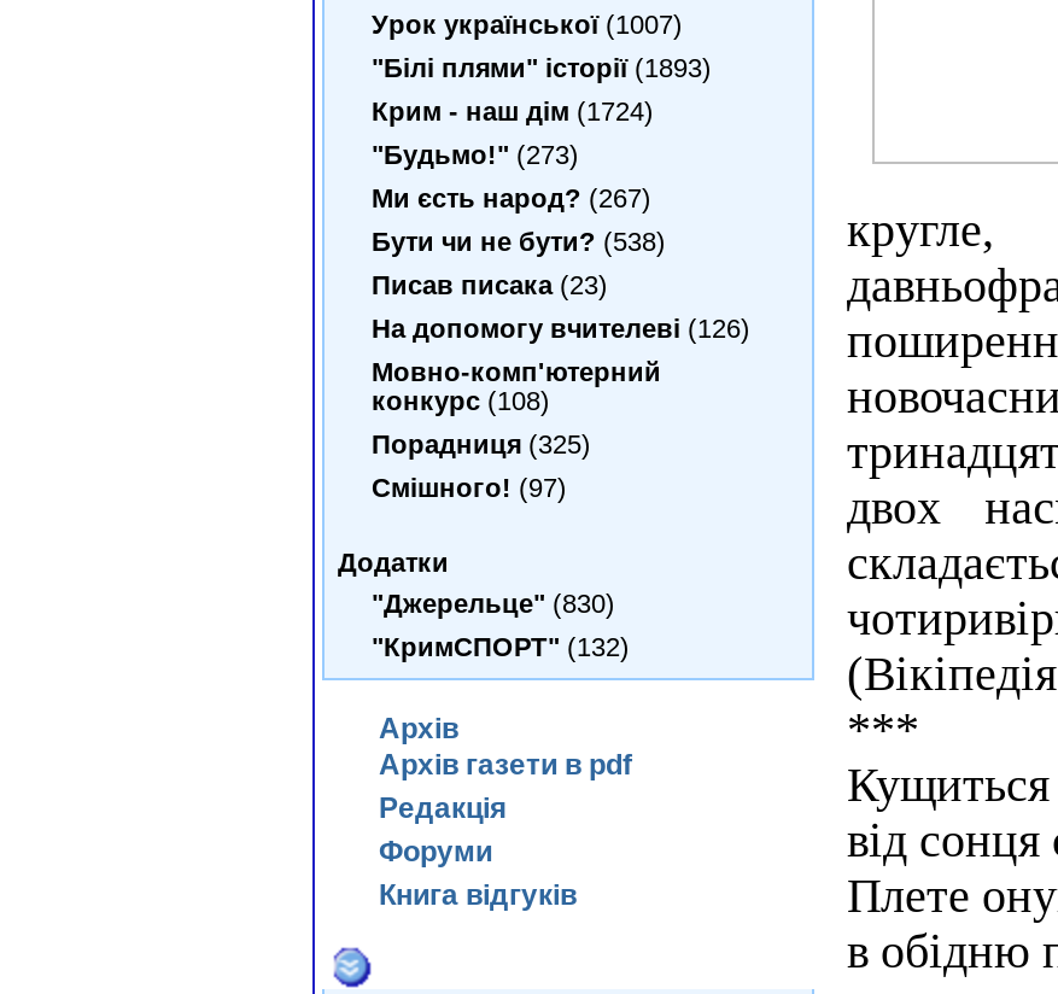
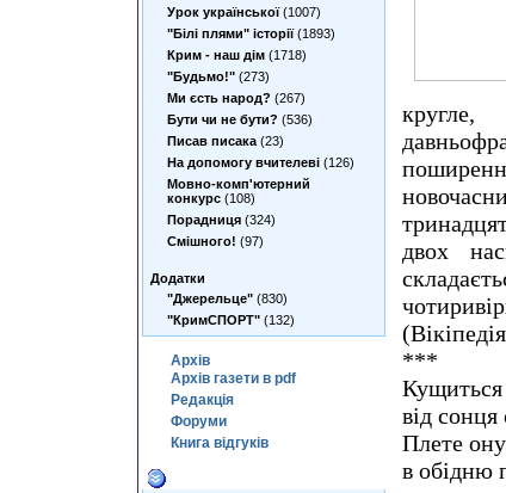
- Крим - наш дім (1724)
+ Крим - наш дім (1718)

- Бути чи не бути? (538)
+ Бути чи не бути? (536)

- Порадниця (325)
+ Порадниця (324)
